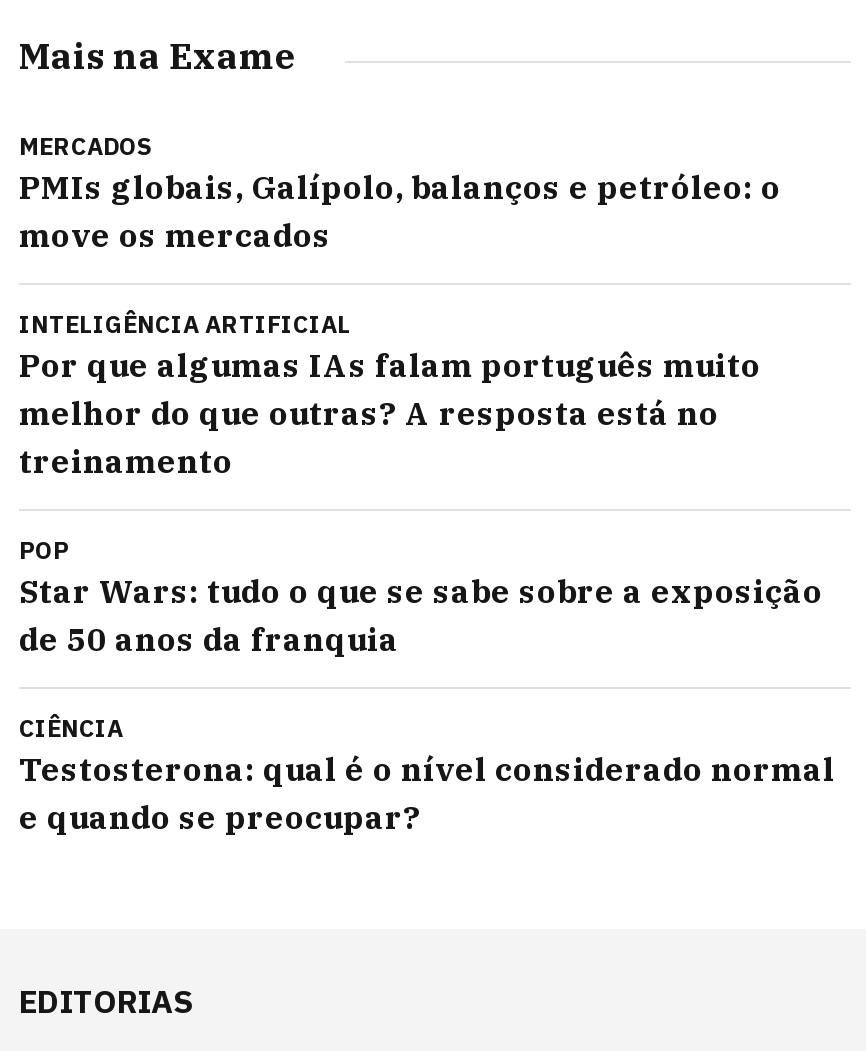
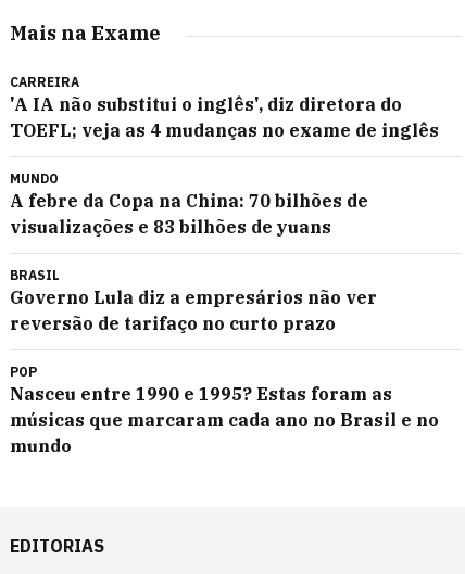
- MERCADOS
- PMIs globais, Galípolo, balanços e petróleo: o
- move os mercados
- INTELIGÊNCIA ARTIFICIAL
- Por que algumas IAs falam português muito
- melhor do que outras? A resposta está no
- treinamento
+ CARREIRA
+ 'A IA não substitui o inglês', diz diretora do
+ TOEFL; veja as 4 mudanças no exame de inglês
+ MUNDO
+ A febre da Copa na China: 70 bilhões de
+ visualizações e 83 bilhões de yuans
+ BRASIL
+ Governo Lula diz a empresários não ver
+ reversão de tarifaço no curto prazo

moved down: POP

- Star Wars: tudo o que se sabe sobre a exposição
- de 50 anos da franquia
- CIÊNCIA
- Testosterona: qual é o nível considerado normal
- e quando se preocupar?
+ Nasceu entre 1990 e 1995? Estas foram as
+ músicas que marcaram cada ano no Brasil e no
+ mundo
